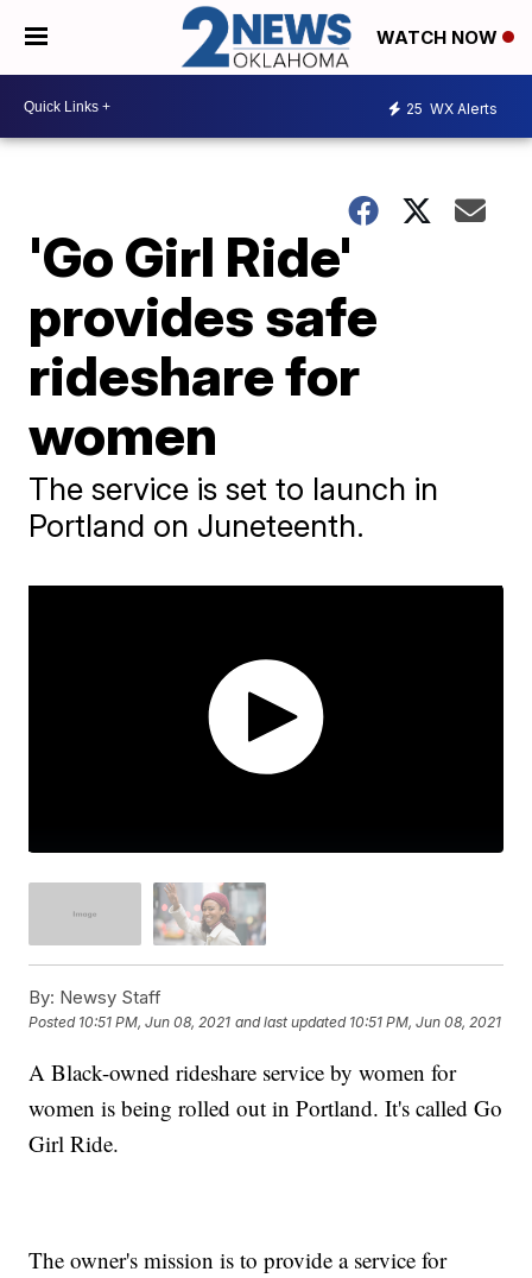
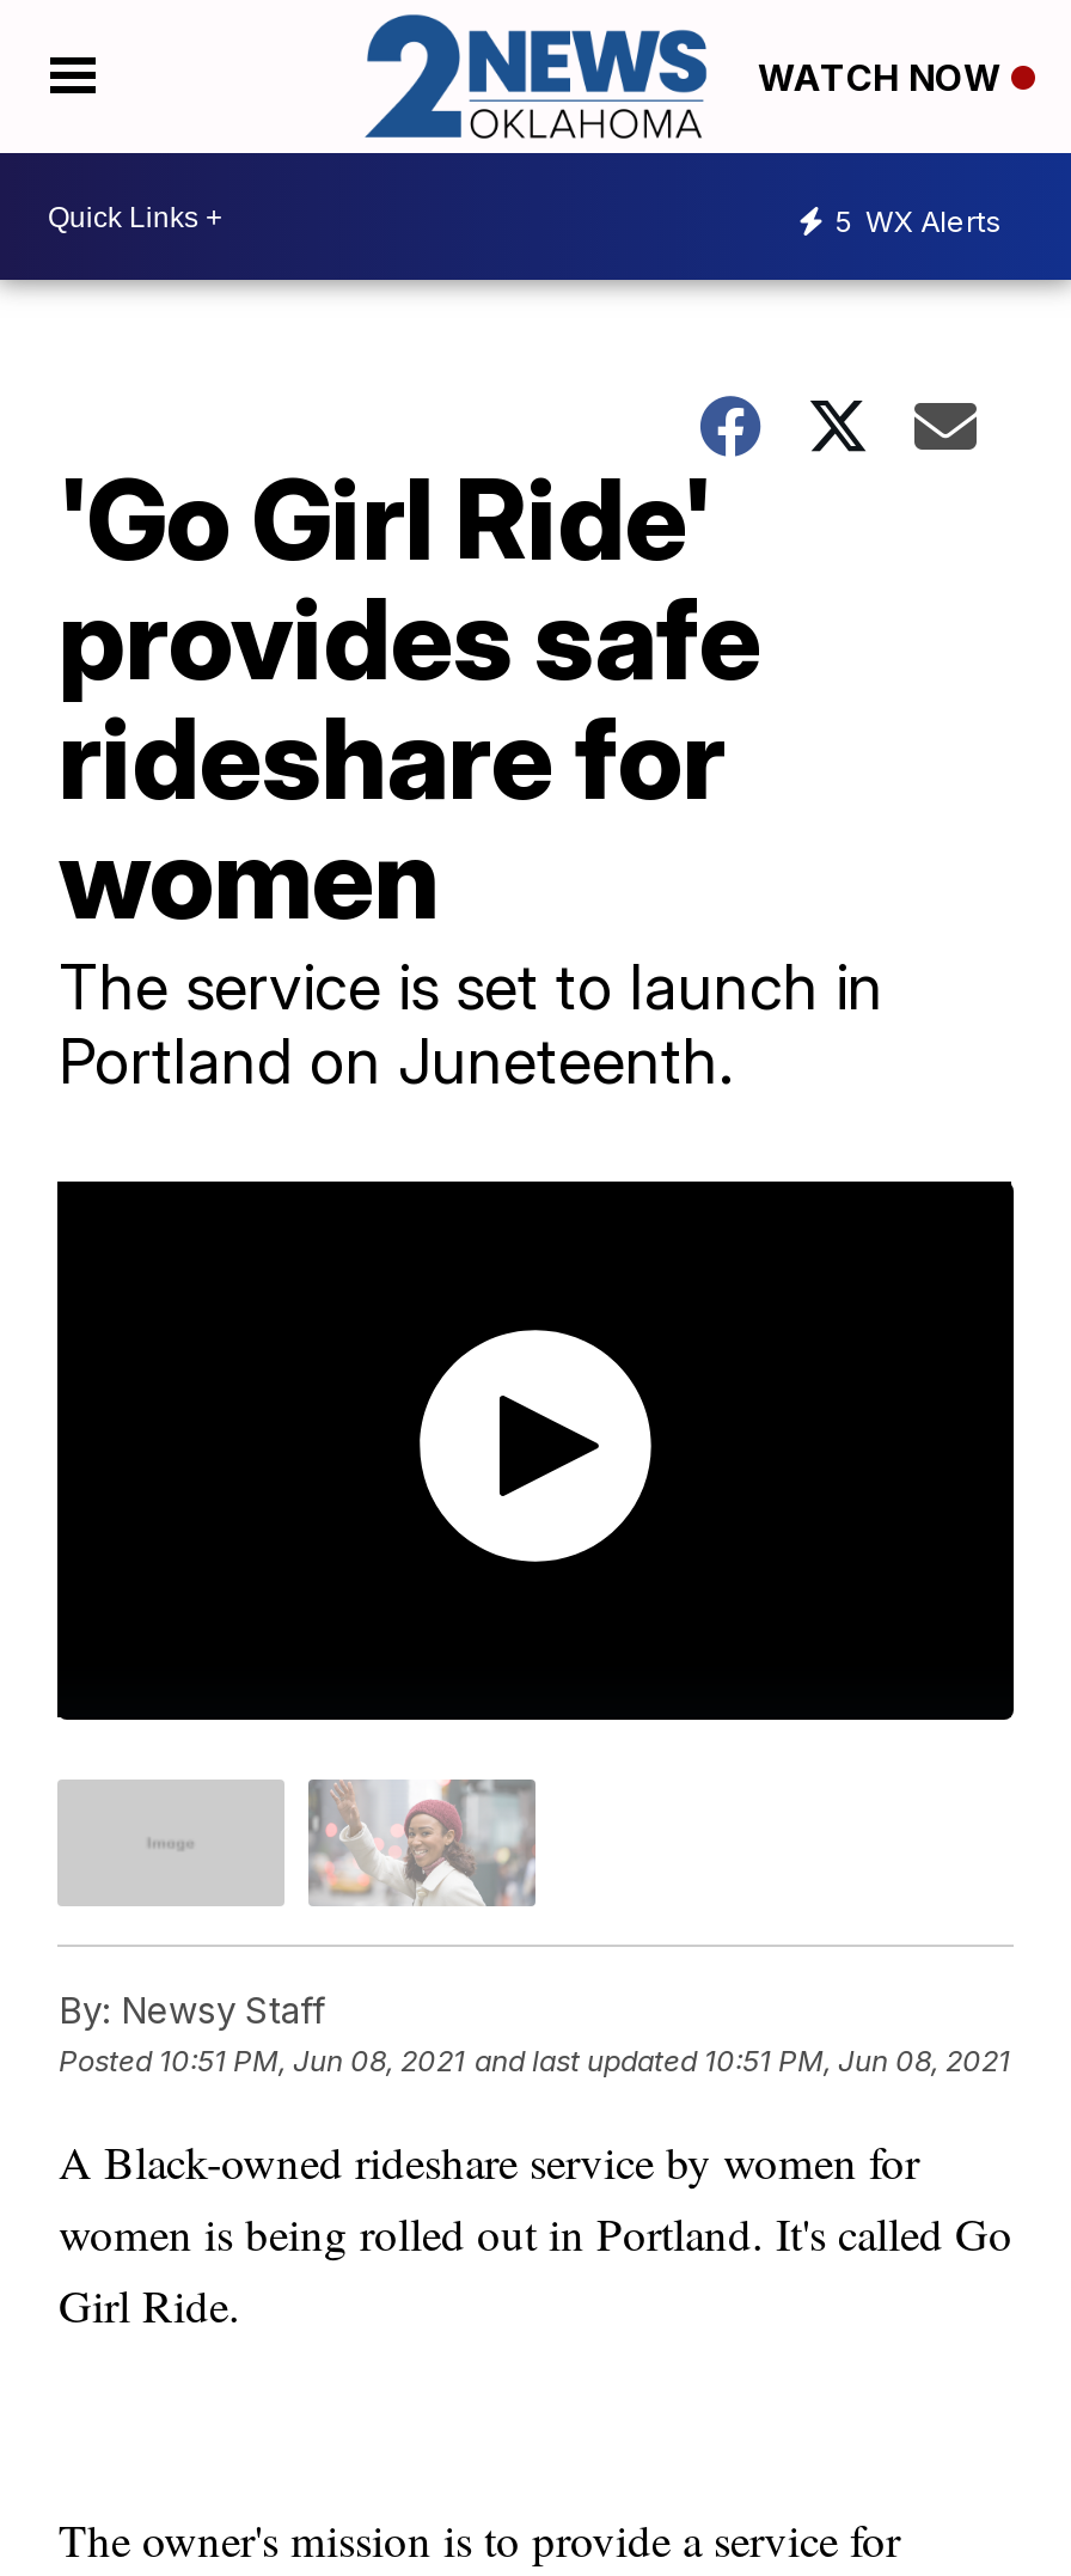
- 25 WX Alerts
+ 5 WX Alerts
